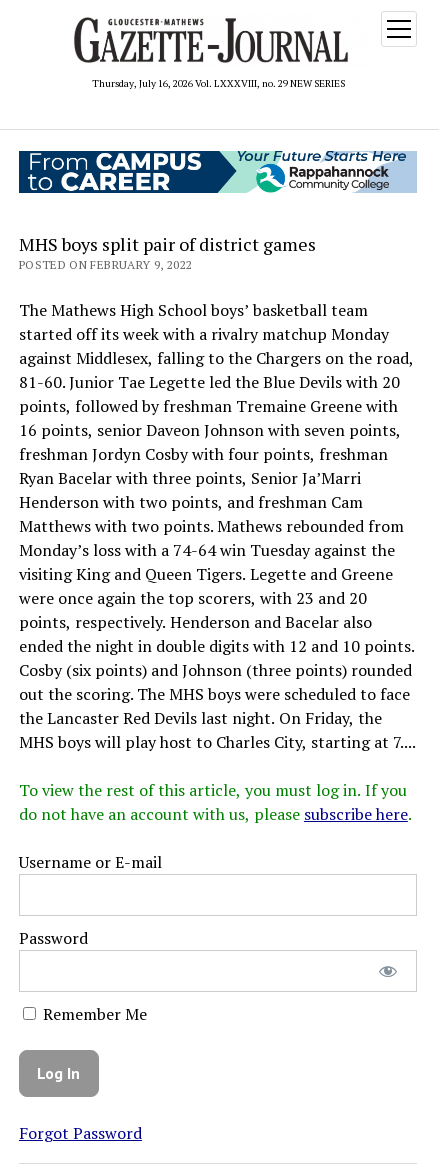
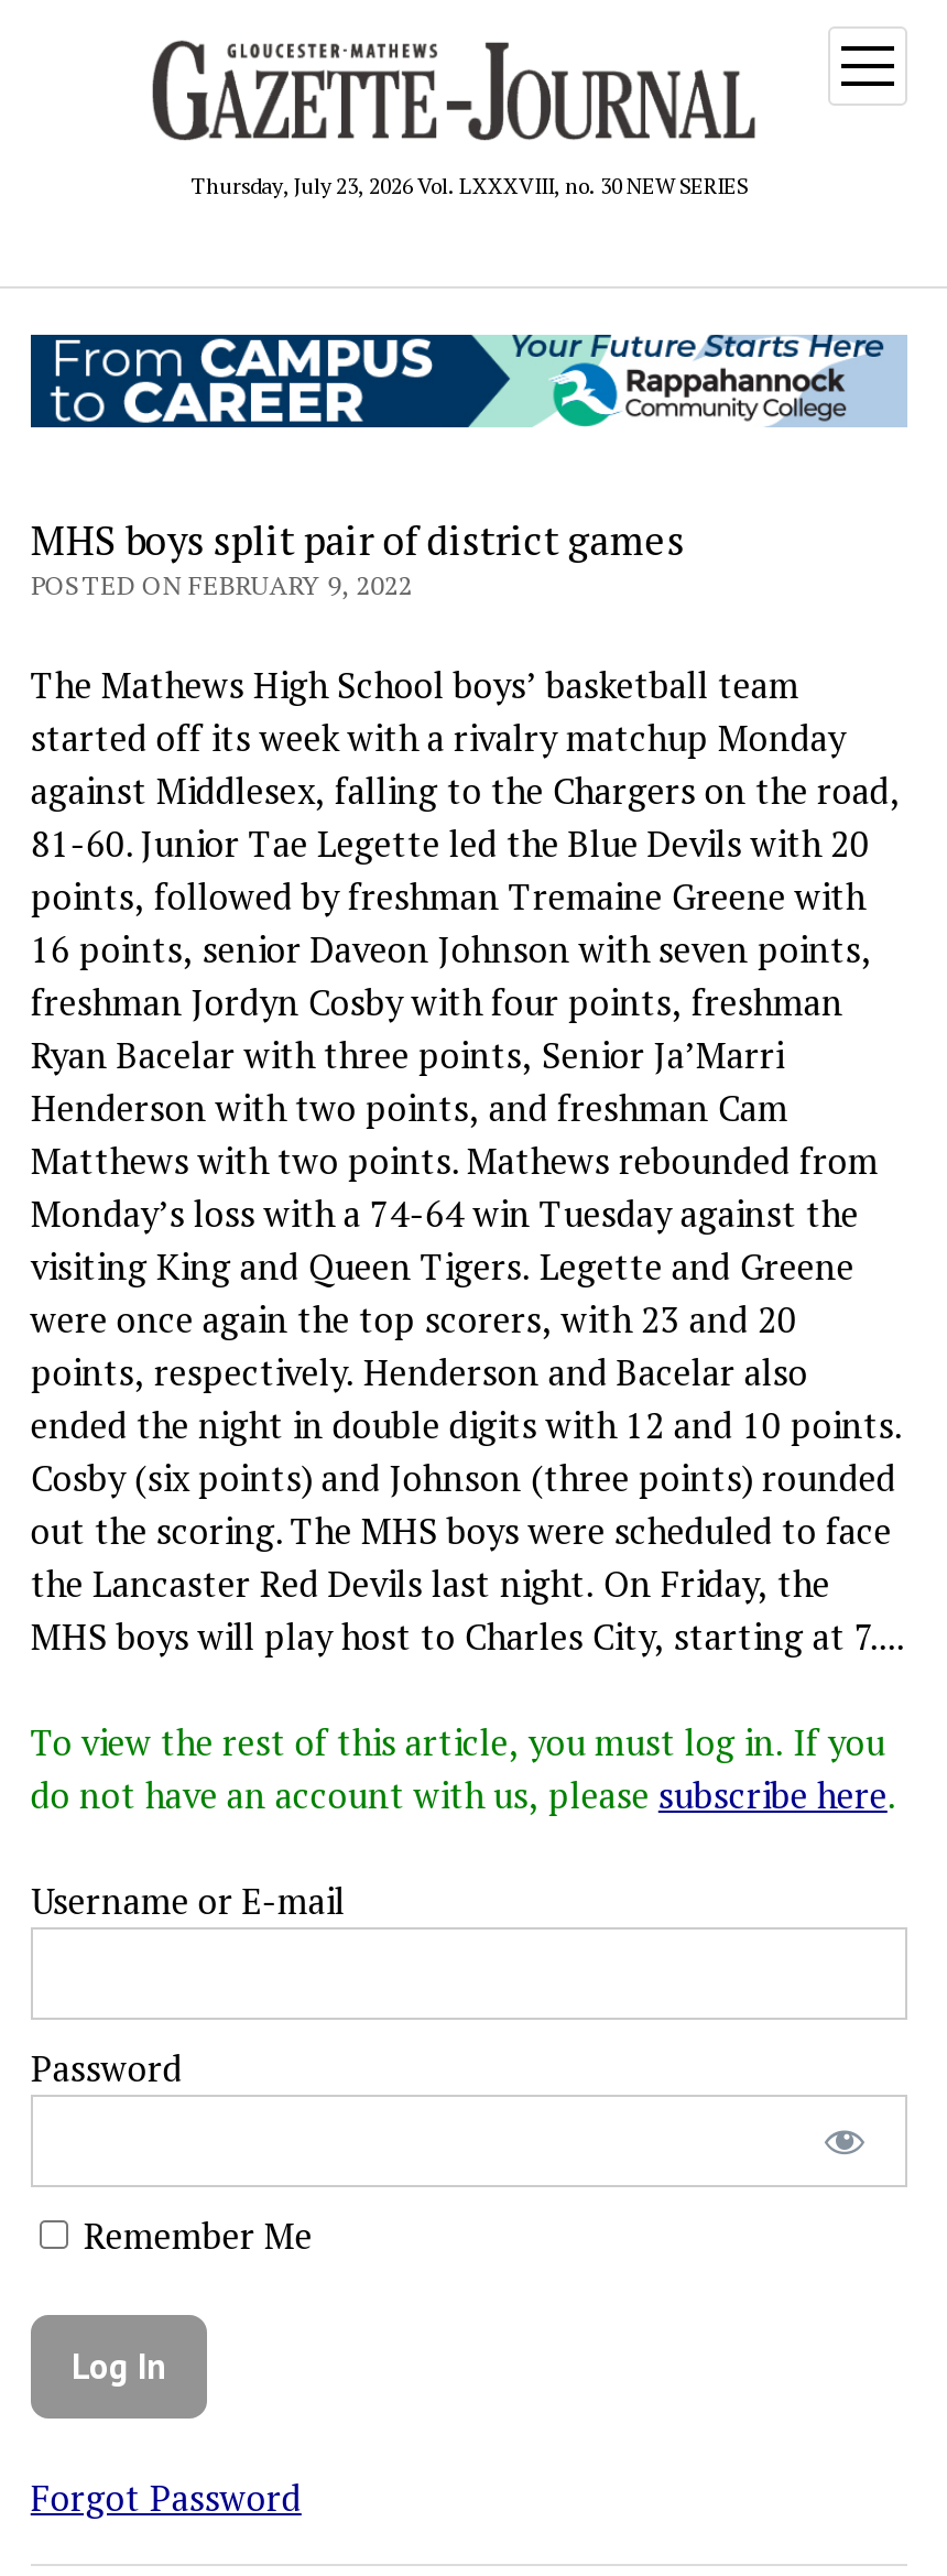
- Thursday, July 16, 2026 Vol. LXXXVIII, no. 29 NEW SERIES
+ Thursday, July 23, 2026 Vol. LXXXVIII, no. 30 NEW SERIES
